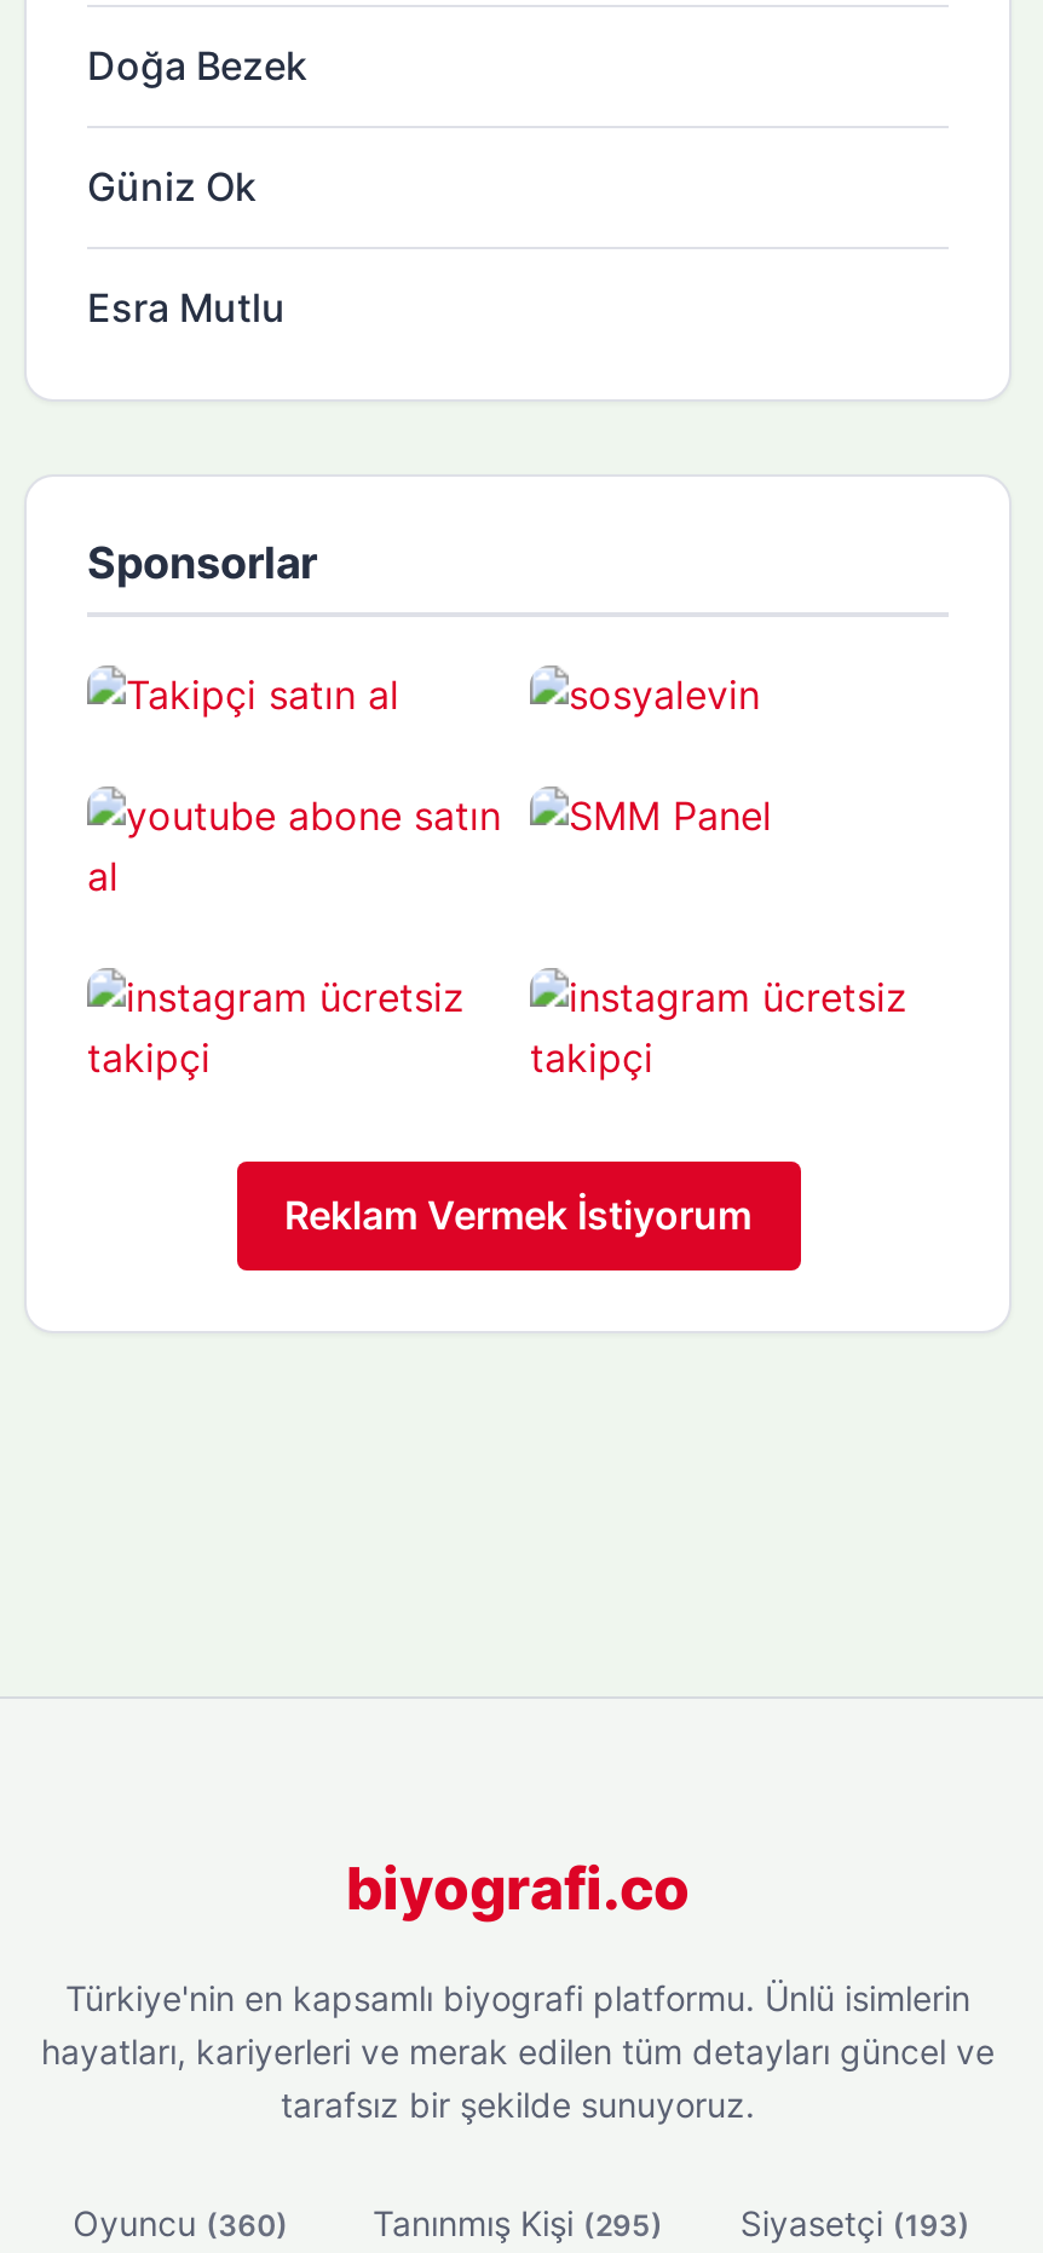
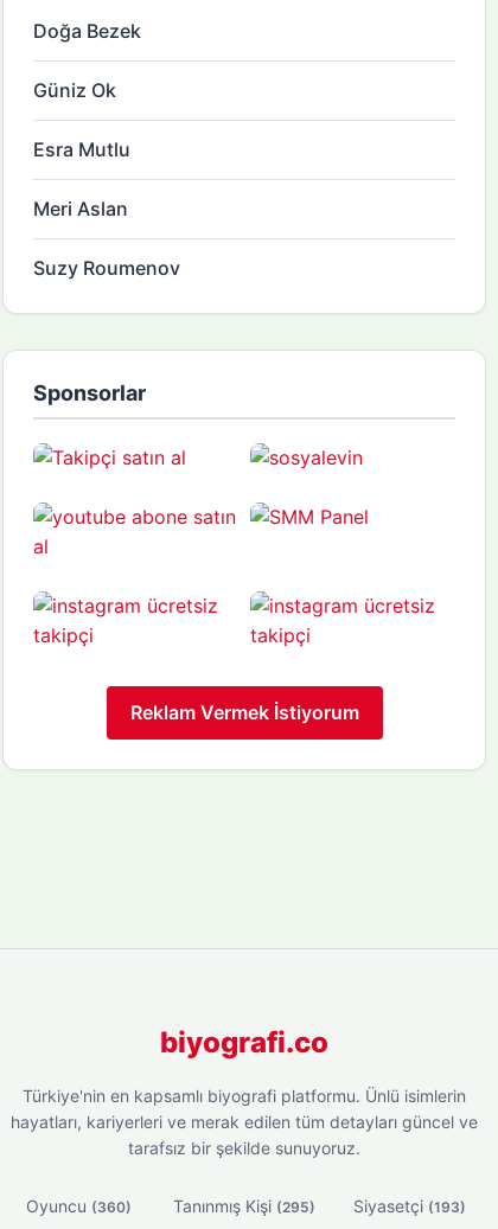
+ Meri Aslan
+ Suzy Roumenov
